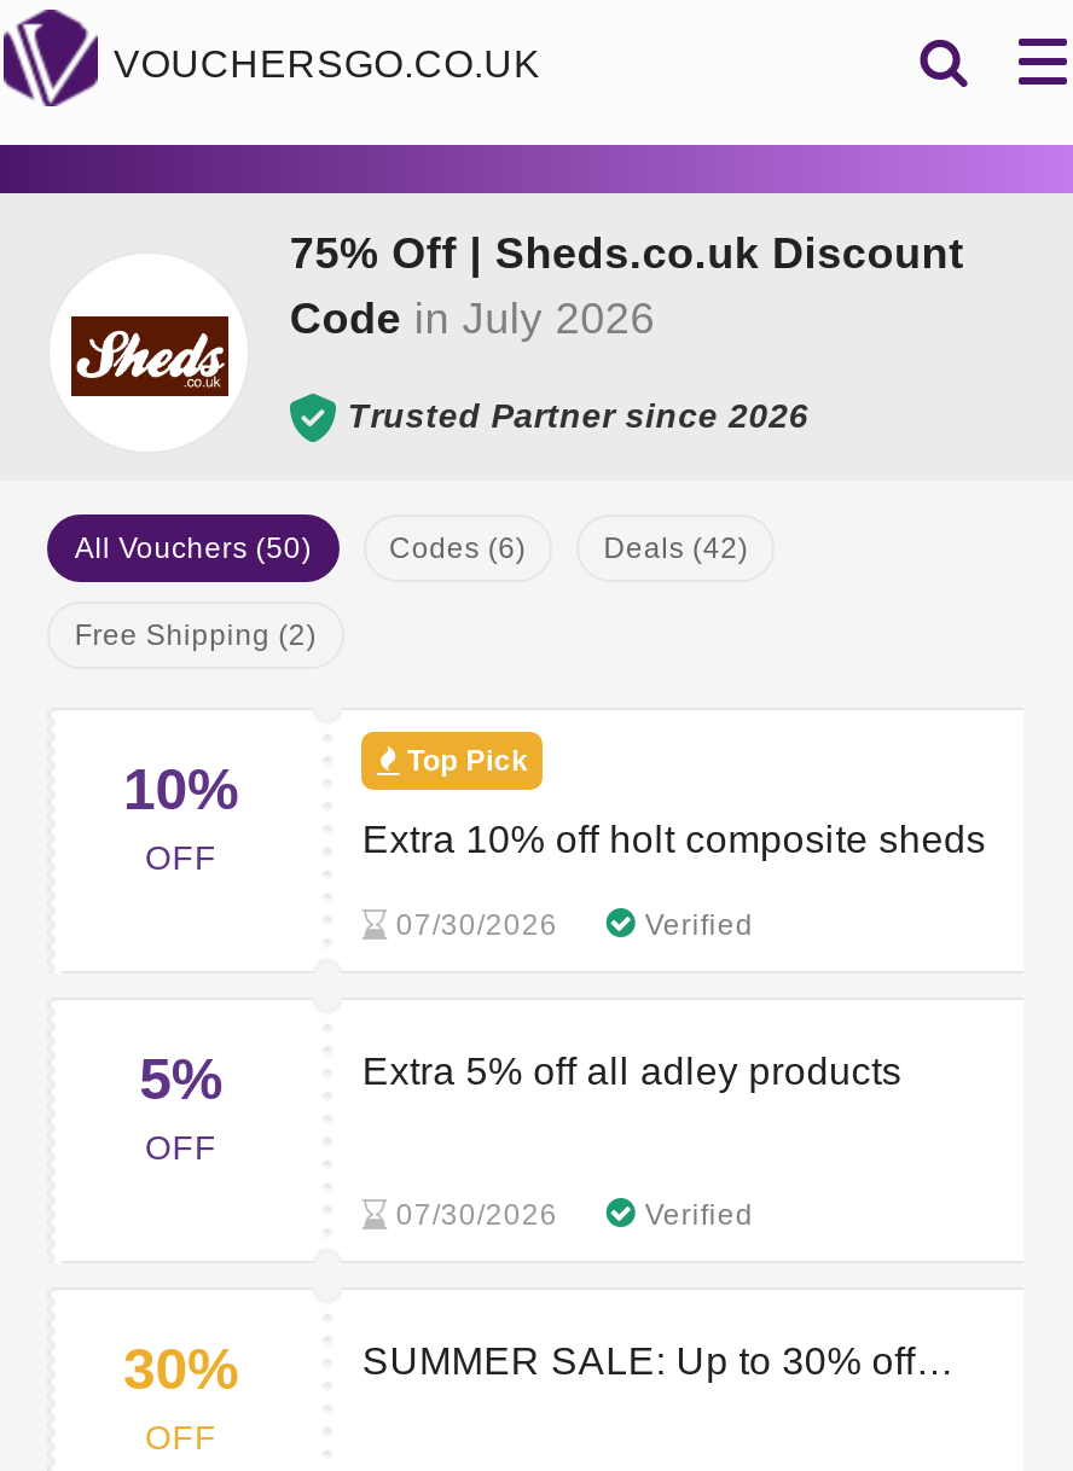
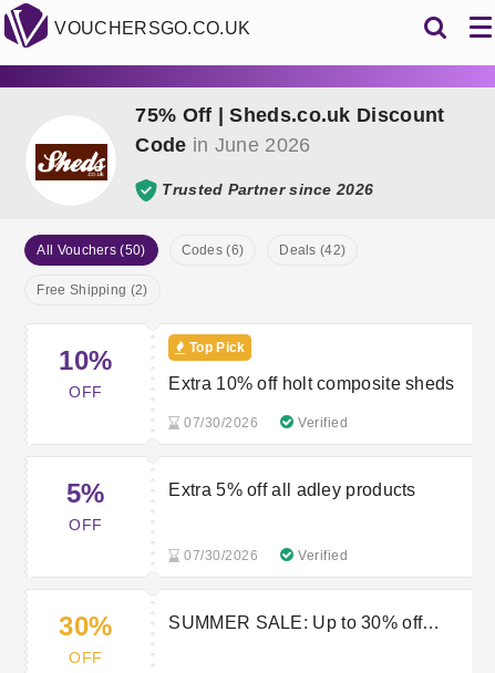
- Code in July 2026
+ Code in June 2026
